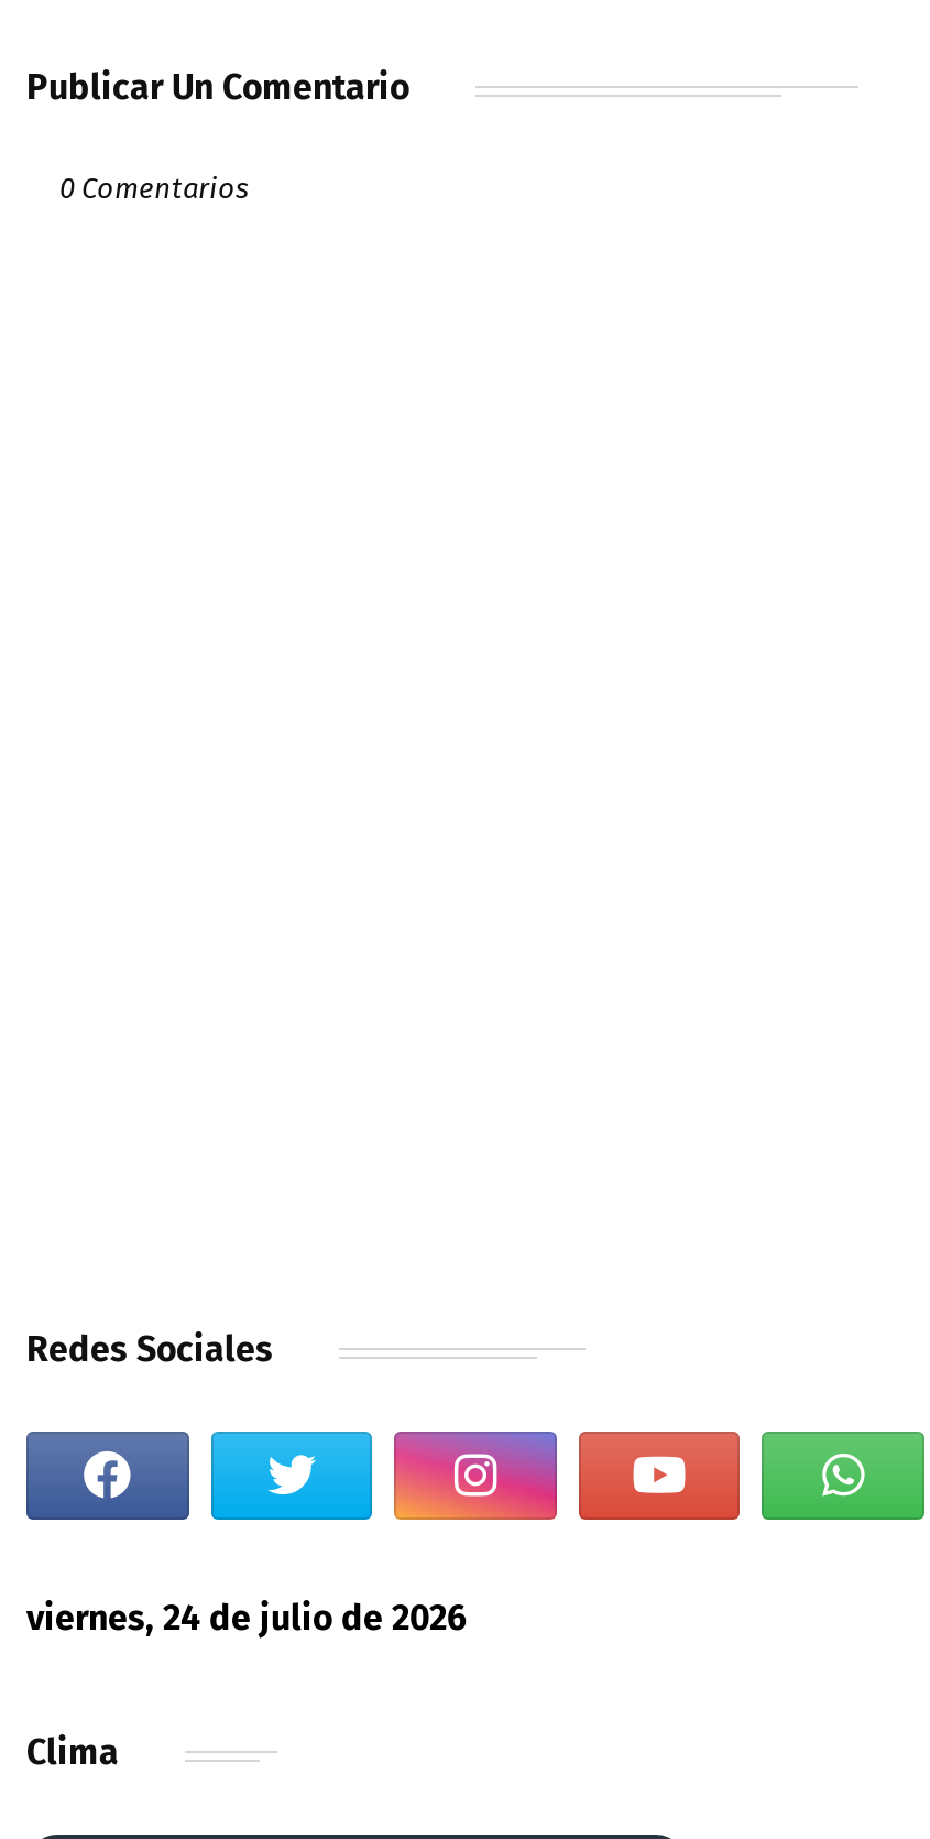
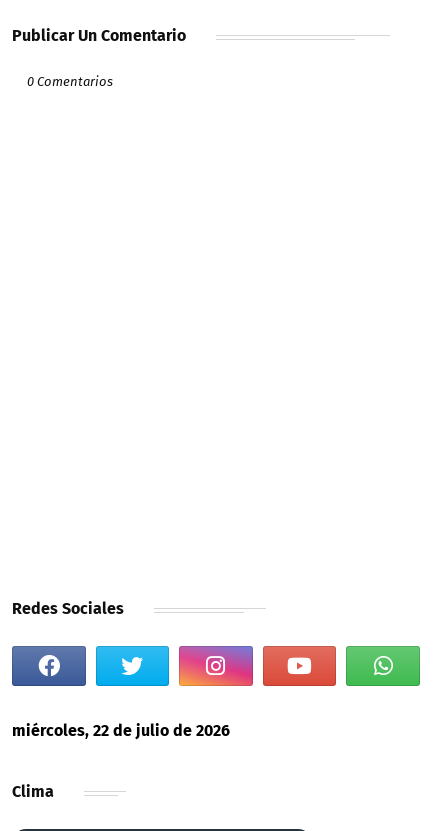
- viernes, 24 de julio de 2026
+ miércoles, 22 de julio de 2026
